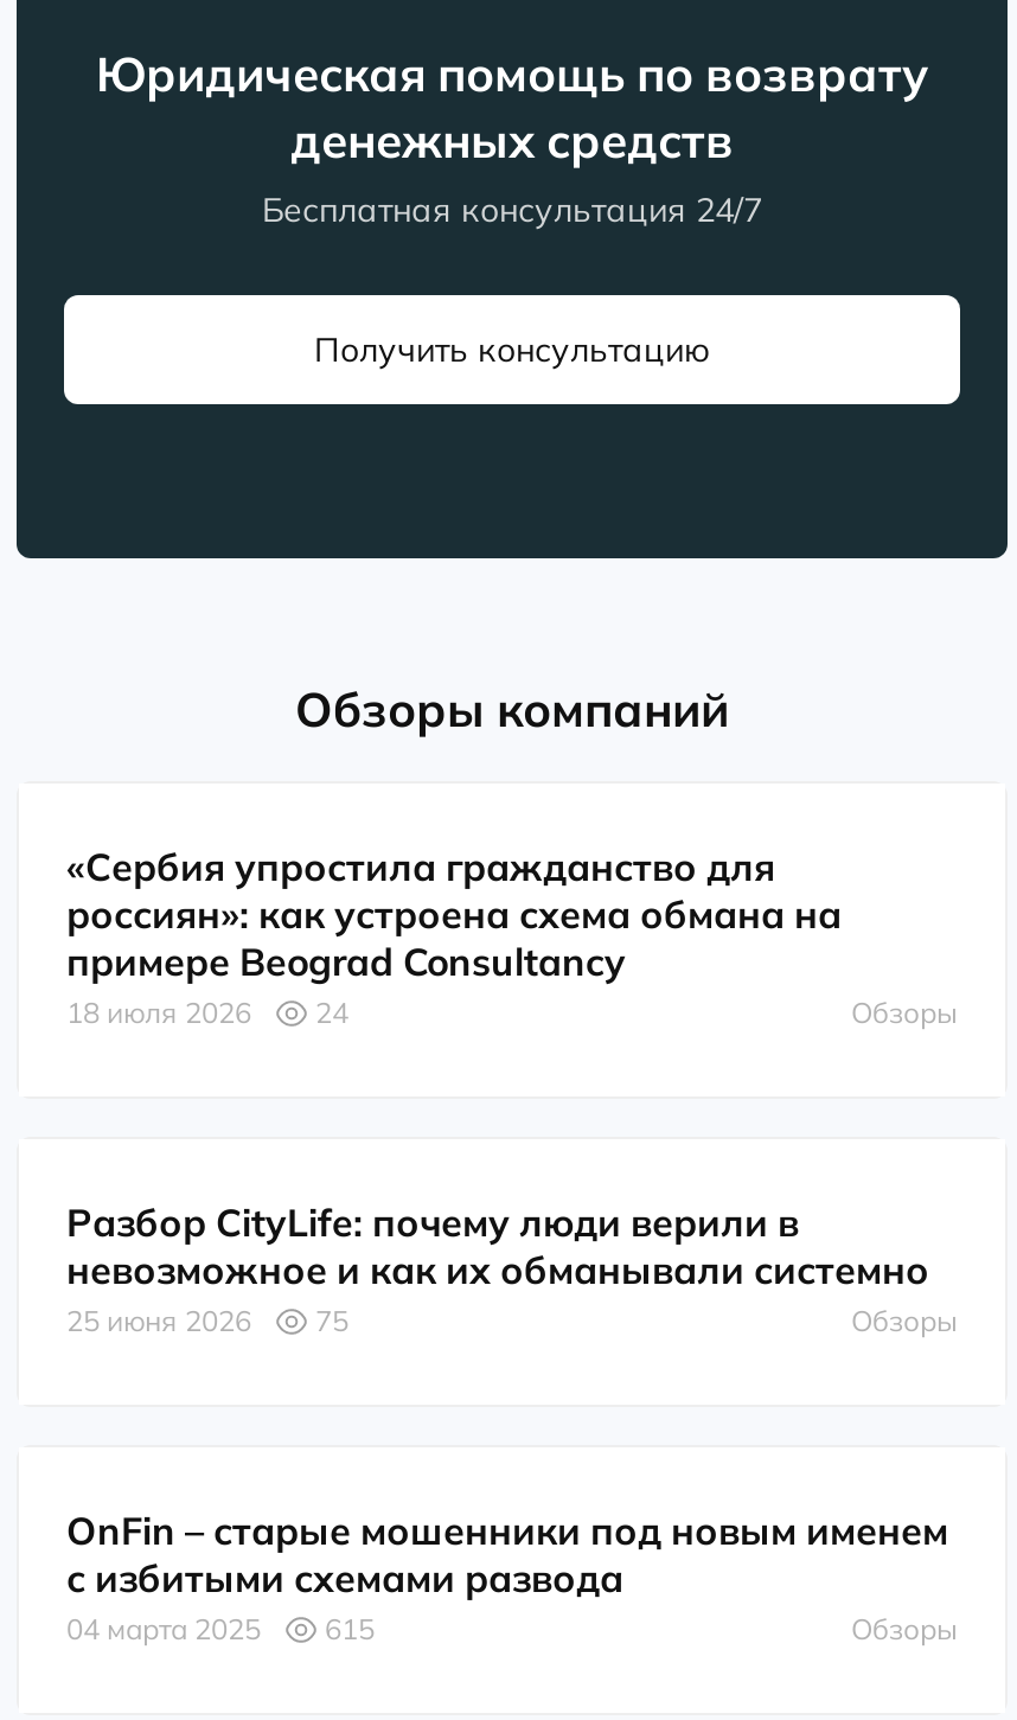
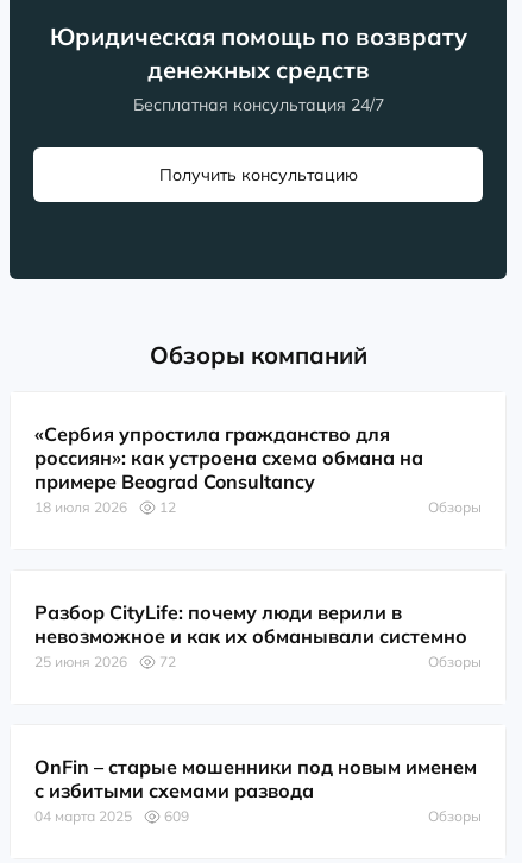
- 18 июля 2026 24
+ 18 июля 2026 12

- 25 июня 2026 75
+ 25 июня 2026 72

- 04 марта 2025 615
+ 04 марта 2025 609
